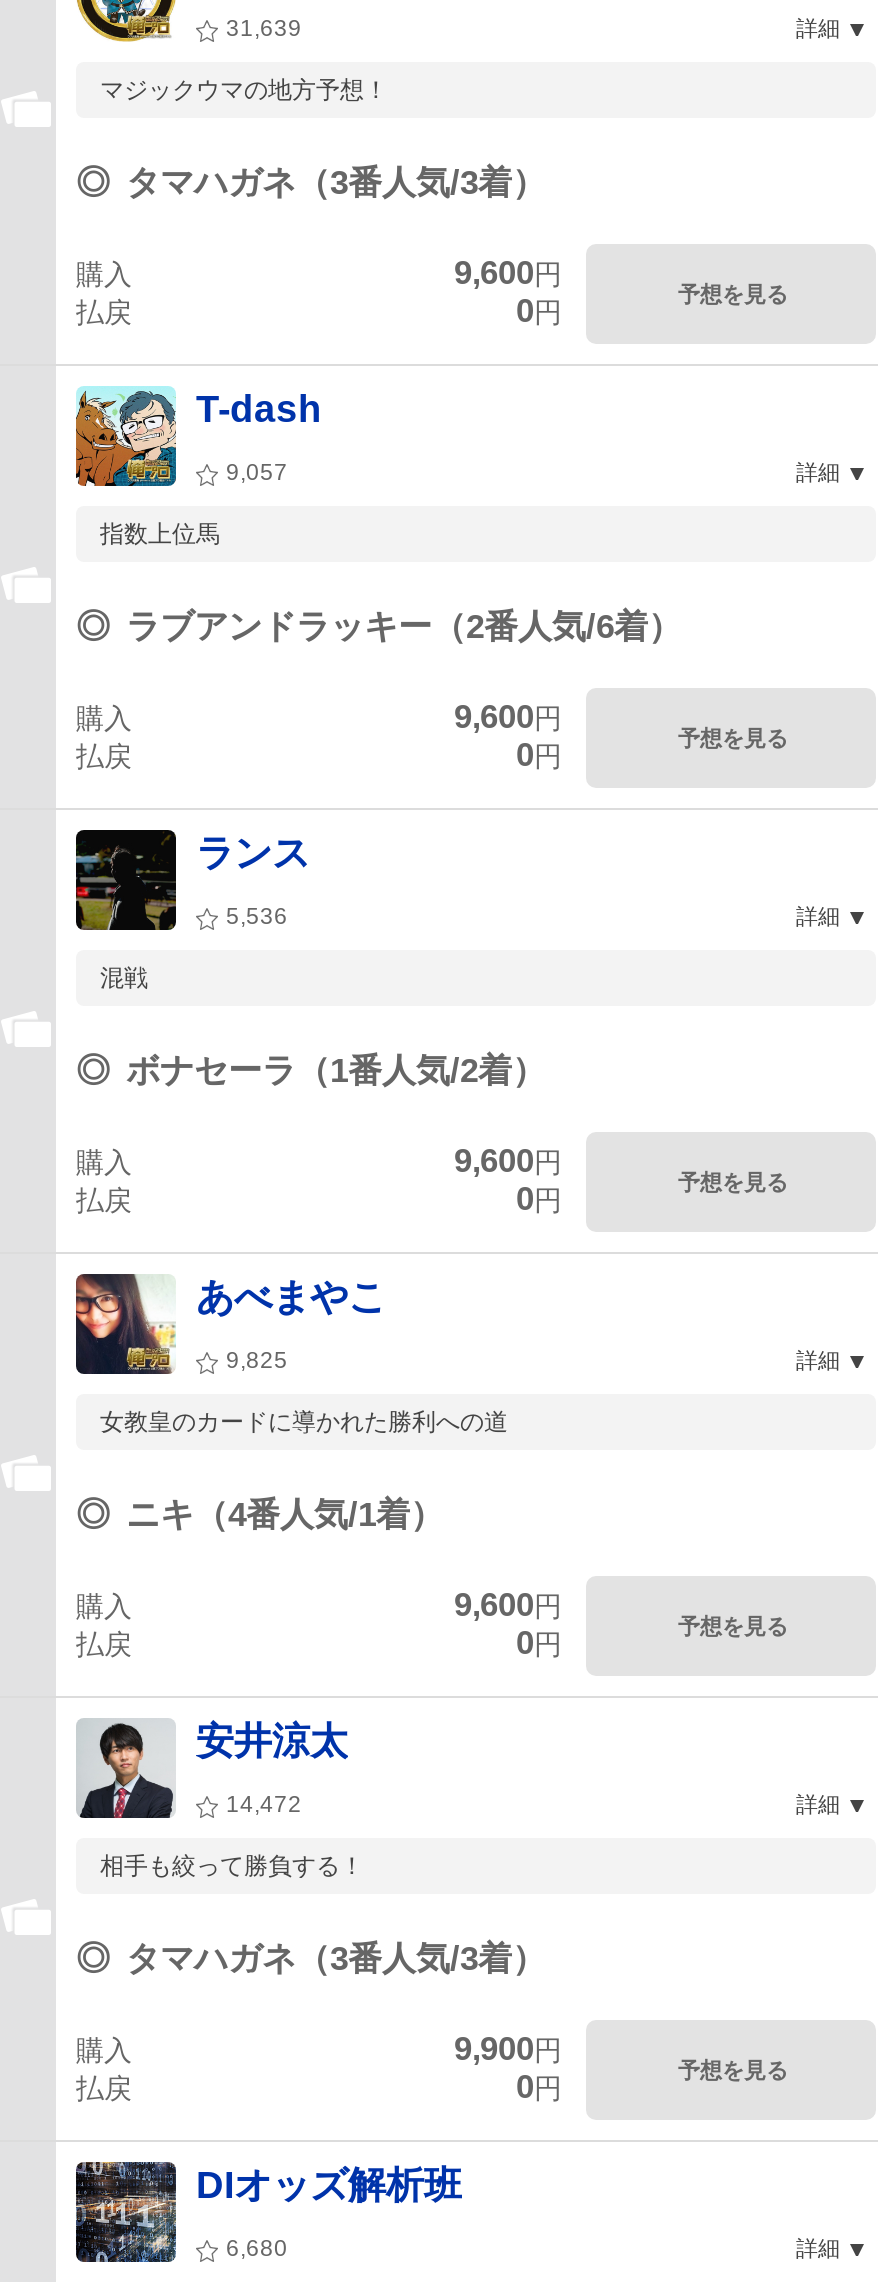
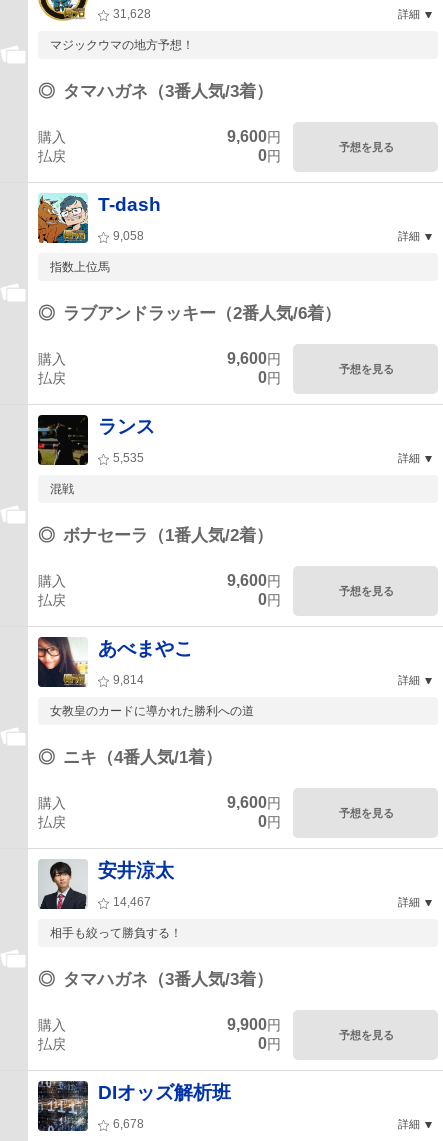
- 31,639
+ 31,628

- 9,057
+ 9,058

- 5,536
+ 5,535

- 9,825
+ 9,814

- 14,472
+ 14,467

- 6,680
+ 6,678
